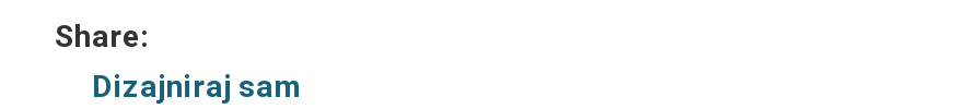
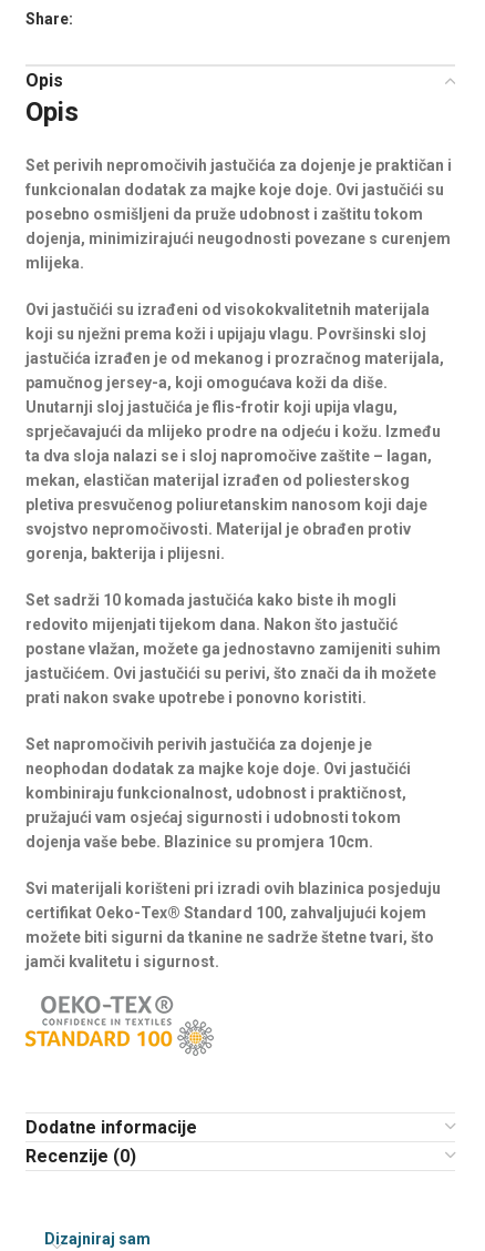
+ [image]

+ Opis
+ Opis
+ Set perivih nepromočivih jastučića za dojenje je praktičan i
+ funkcionalan dodatak za majke koje doje. Ovi jastučići su
+ posebno osmišljeni da pruže udobnost i zaštitu tokom
+ dojenja, minimizirajući neugodnosti povezane s curenjem
+ mlijeka.
+ Ovi jastučići su izrađeni od visokokvalitetnih materijala
+ koji su nježni prema koži i upijaju vlagu. Površinski sloj
+ jastučića izrađen je od mekanog i prozračnog materijala,
+ pamučnog jersey-a, koji omogućava koži da diše.
+ Unutarnji sloj jastučića je flis-frotir koji upija vlagu,
+ sprječavajući da mlijeko prodre na odjeću i kožu. Između
+ ta dva sloja nalazi se i sloj napromočive zaštite – lagan,
+ mekan, elastičan materijal izrađen od poliesterskog
+ pletiva presvučenog poliuretanskim nanosom koji daje
+ svojstvo nepromočivosti. Materijal je obrađen protiv
+ gorenja, bakterija i plijesni.
+ Set sadrži 10 komada jastučića kako biste ih mogli
+ redovito mijenjati tijekom dana. Nakon što jastučić
+ postane vlažan, možete ga jednostavno zamijeniti suhim
+ jastučićem. Ovi jastučići su perivi, što znači da ih možete
+ prati nakon svake upotrebe i ponovno koristiti.
+ Set napromočivih perivih jastučića za dojenje je
+ neophodan dodatak za majke koje doje. Ovi jastučići
+ kombiniraju funkcionalnost, udobnost i praktičnost,
+ pružajući vam osjećaj sigurnosti i udobnosti tokom
+ dojenja vaše bebe. Blazinice su promjera 10cm.
+ Svi materijali korišteni pri izradi ovih blazinica posjeduju
+ certifikat Oeko-Tex® Standard 100, zahvaljujući kojem
+ možete biti sigurni da tkanine ne sadrže štetne tvari, što
+ jamči kvalitetu i sigurnost.

+ Dodatne informacije
+ Recenzije (0)
